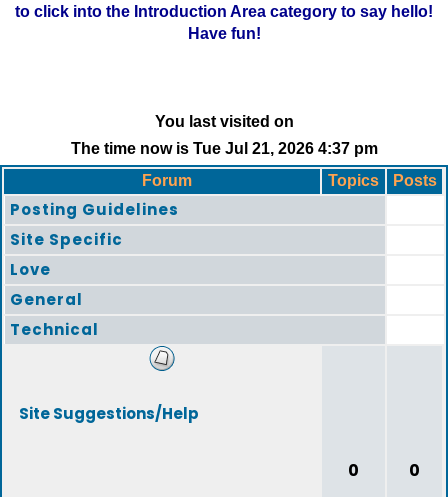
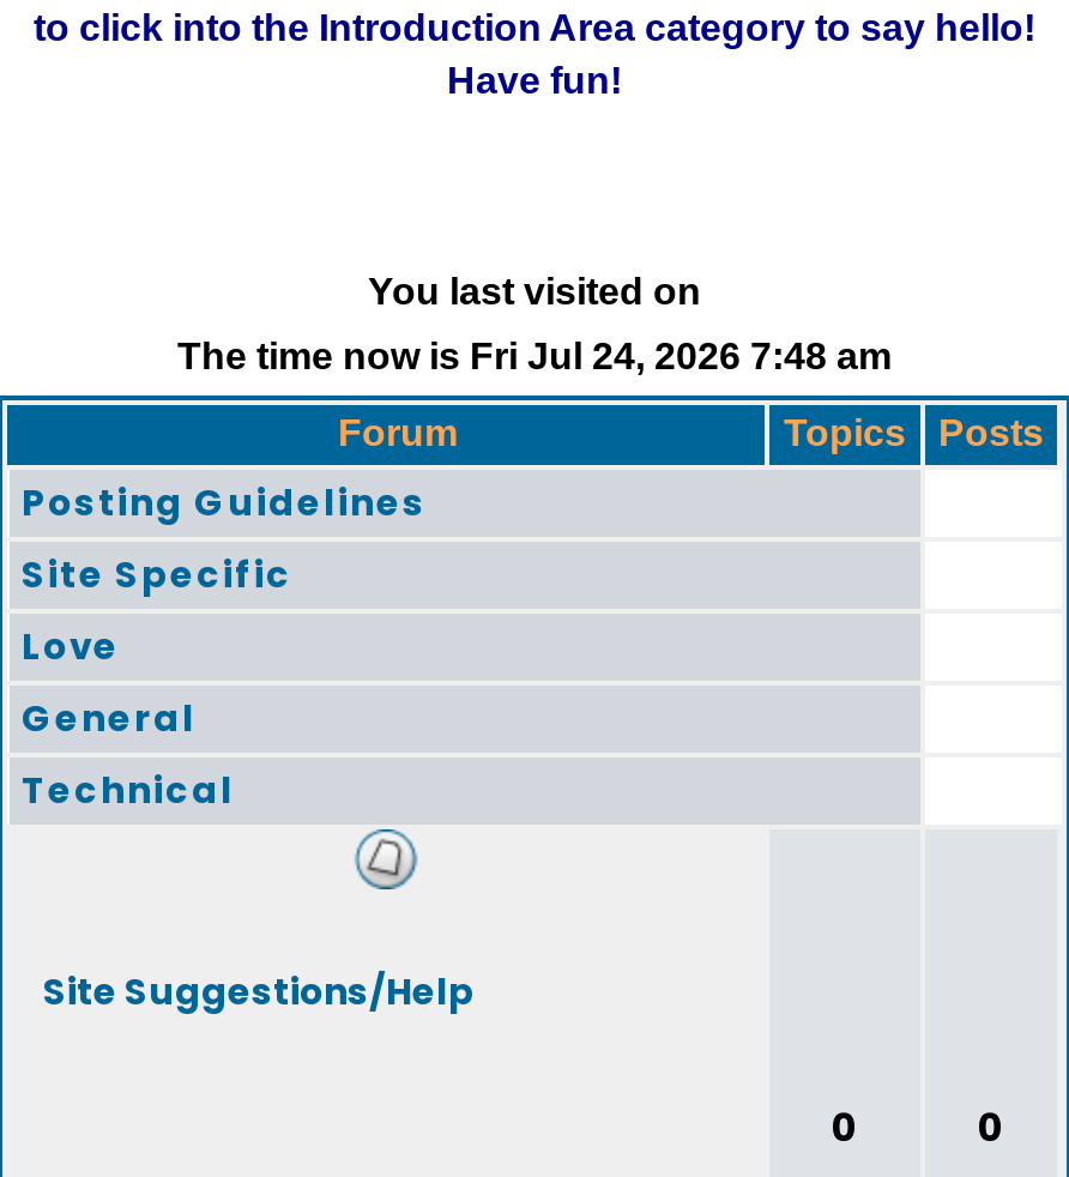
- The time now is Tue Jul 21, 2026 4:37 pm
+ The time now is Fri Jul 24, 2026 7:48 am
